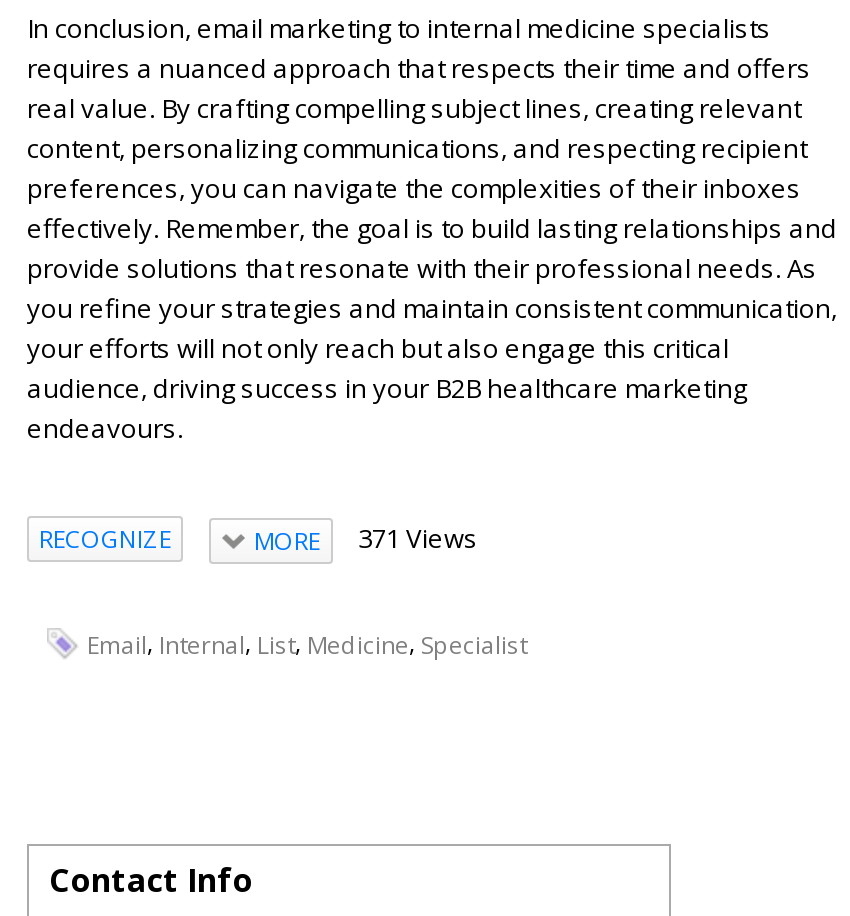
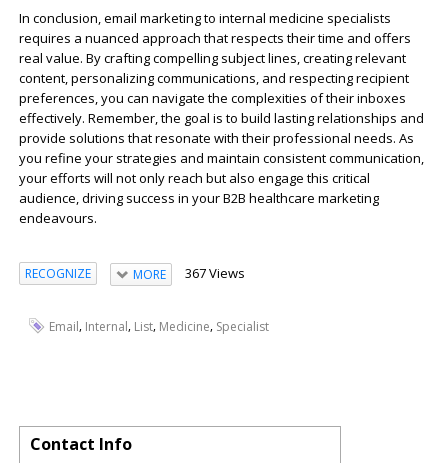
- MORE 371 Views
+ MORE 367 Views
